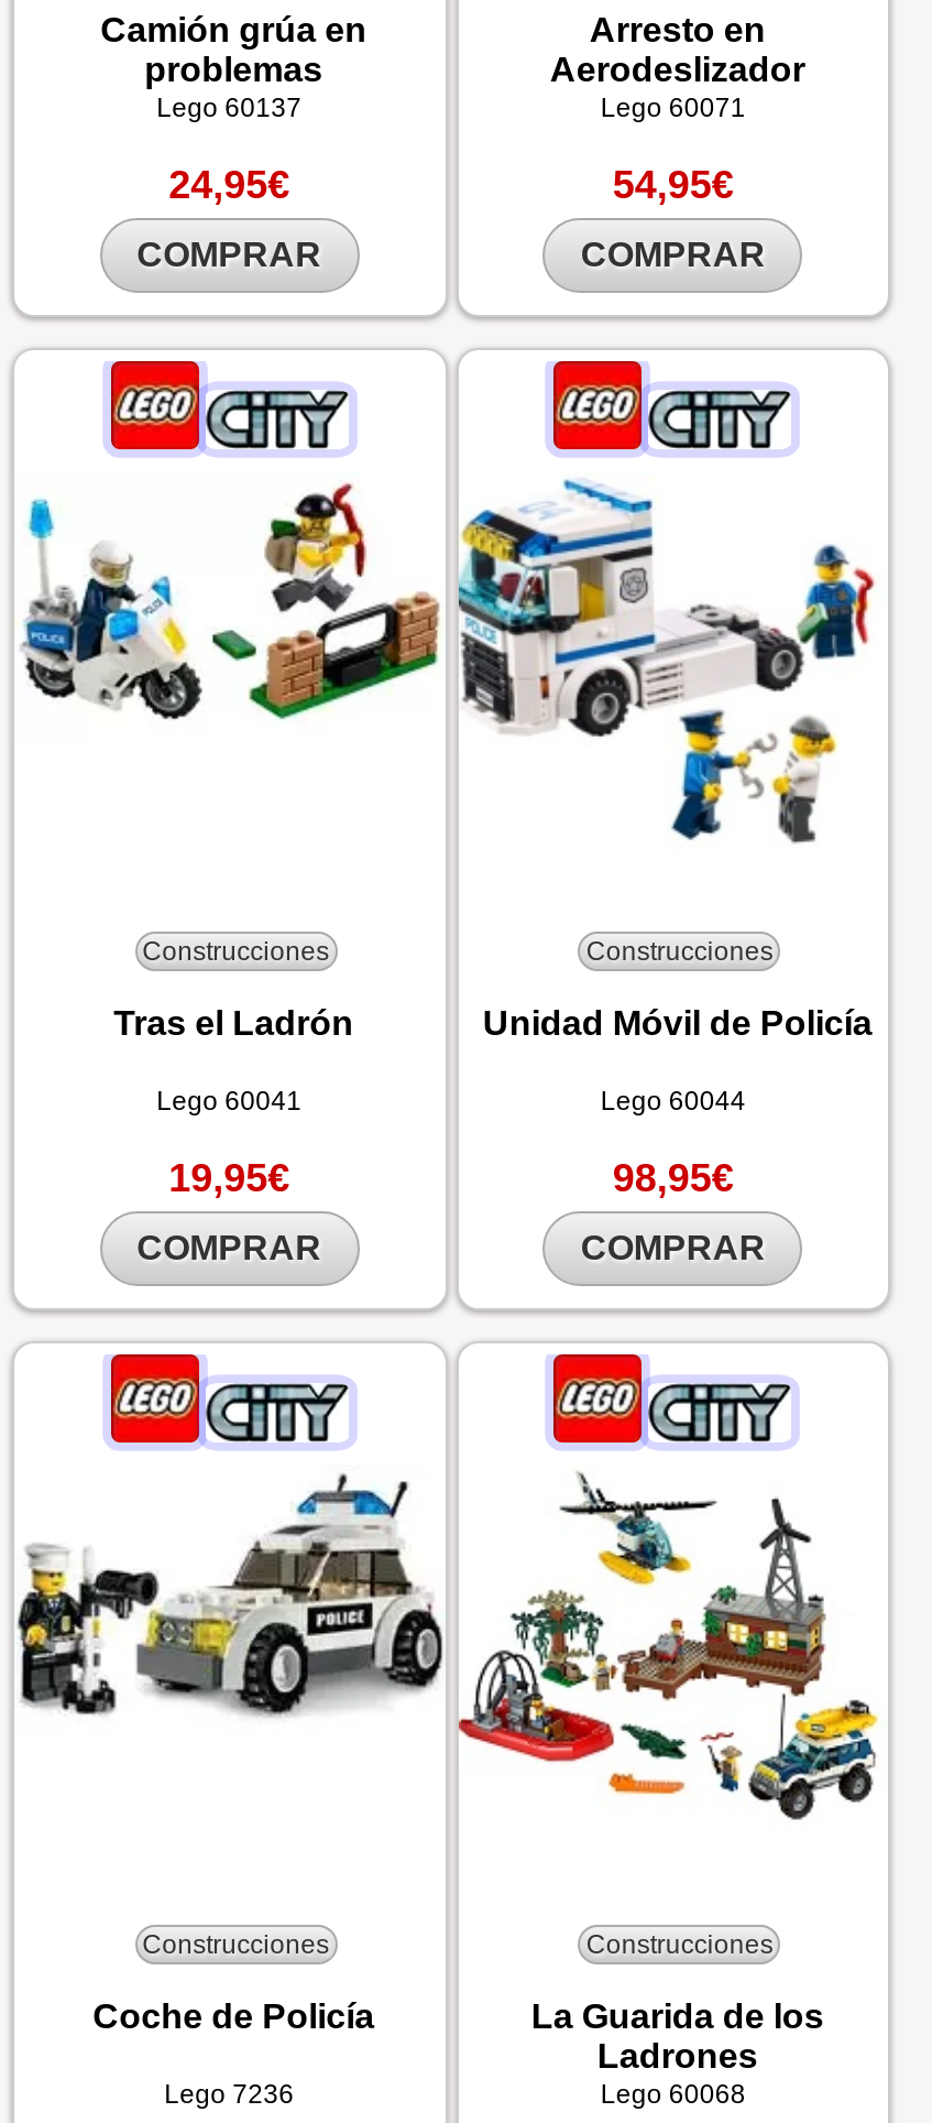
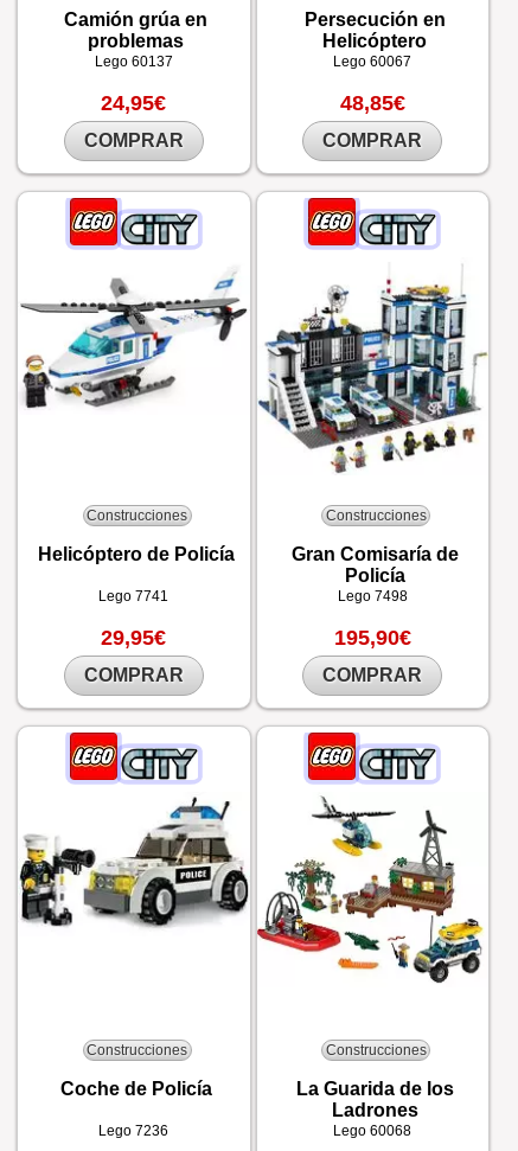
- Arresto en
- Aerodeslizador
- Lego 60071
+ Persecución en
+ Helicóptero
+ Lego 60067

- 54,95€
+ 48,85€

- [image]
+ [image]

- [image]
+ [image]

- Tras el Ladrón
+ Helicóptero de Policía

- Unidad Móvil de Policía
- Lego 60044
- 98,95€
+ Gran Comisaría de
+ Policía
+ Lego 7498
+ 195,90€

- Lego 60041
+ Lego 7741

- 19,95€
+ 29,95€
